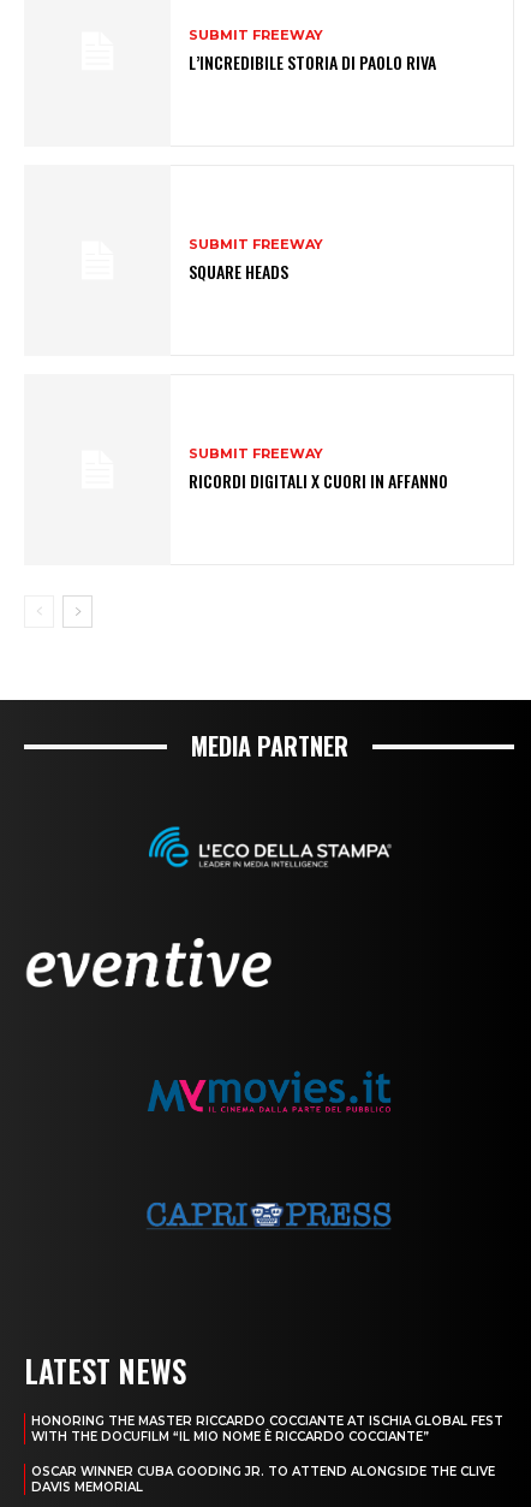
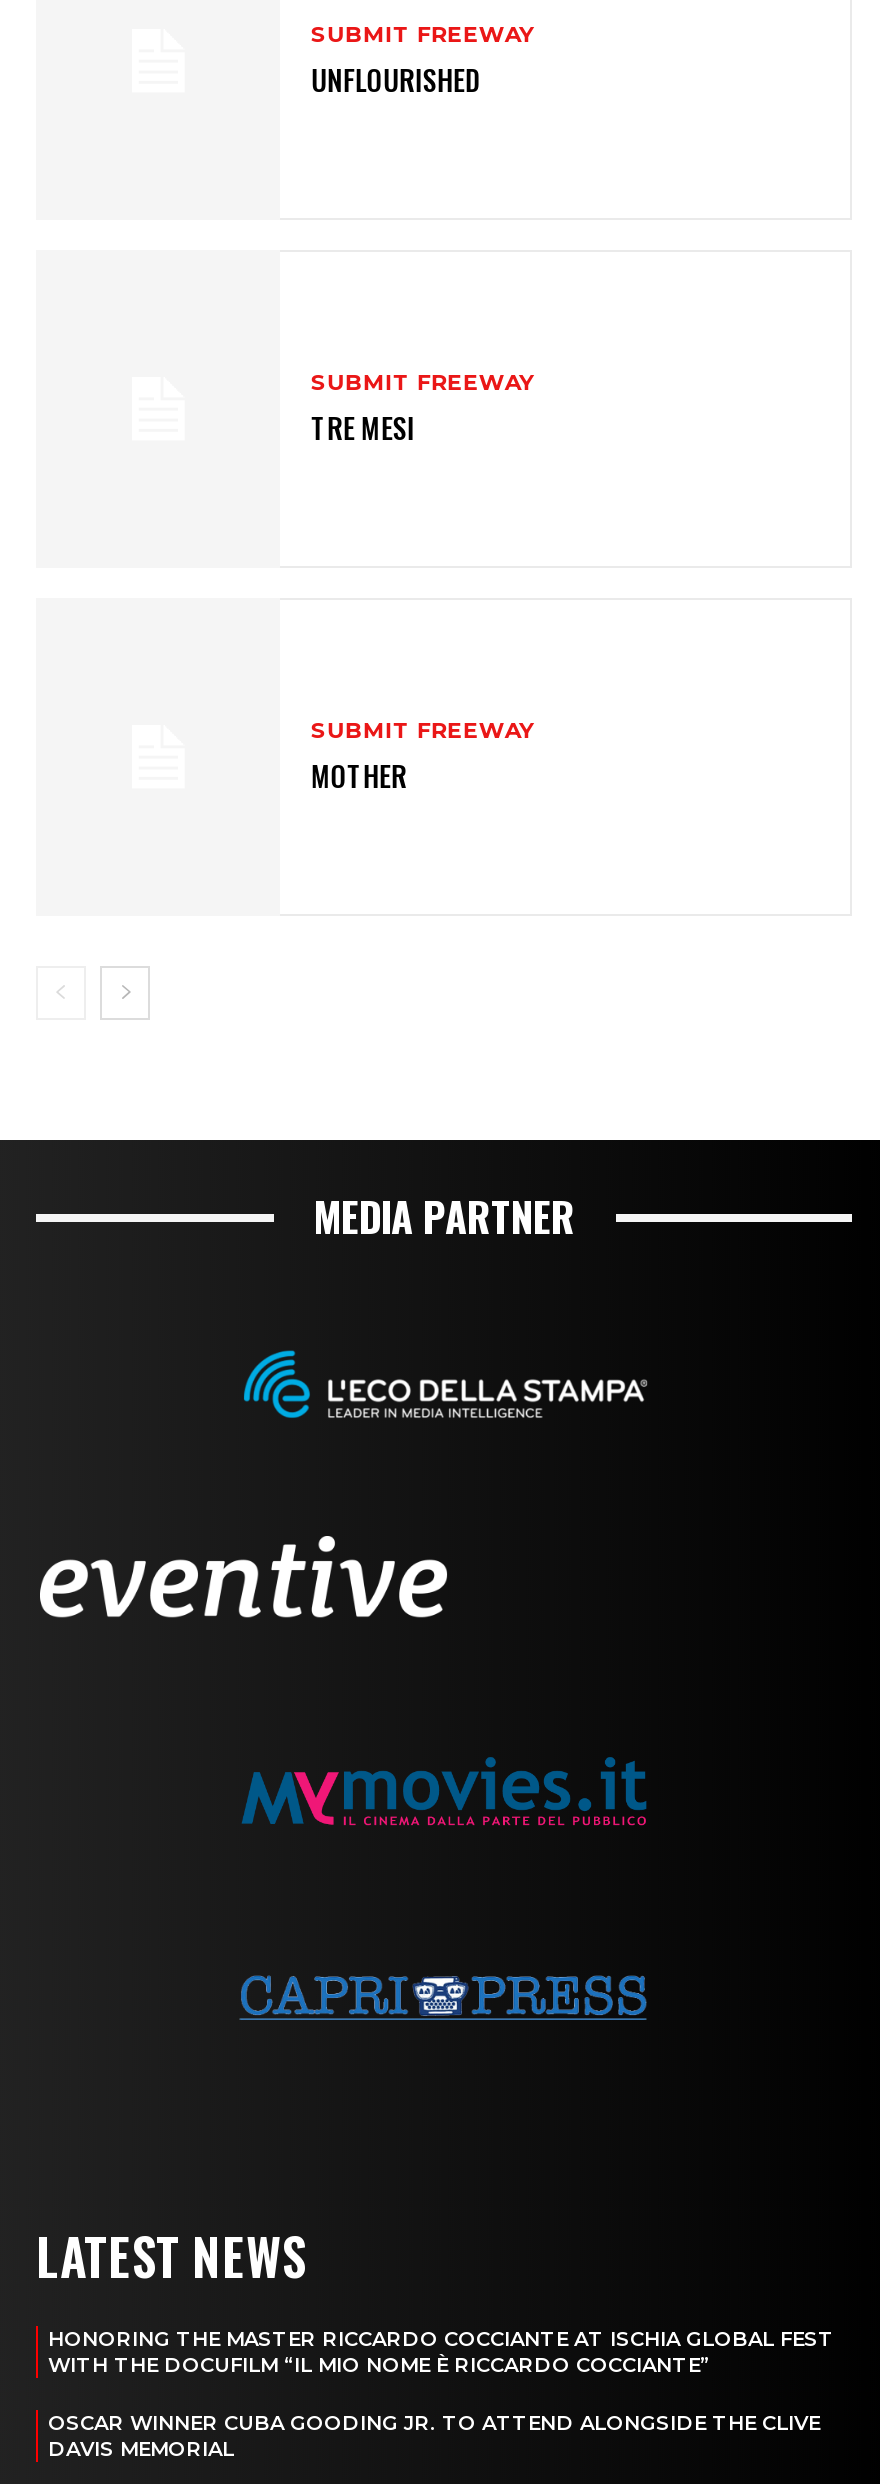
- L’INCREDIBILE STORIA DI PAOLO RIVA
+ UNFLOURISHED

- SQUARE HEADS
+ TRE MESI

- RICORDI DIGITALI X CUORI IN AFFANNO
+ MOTHER
